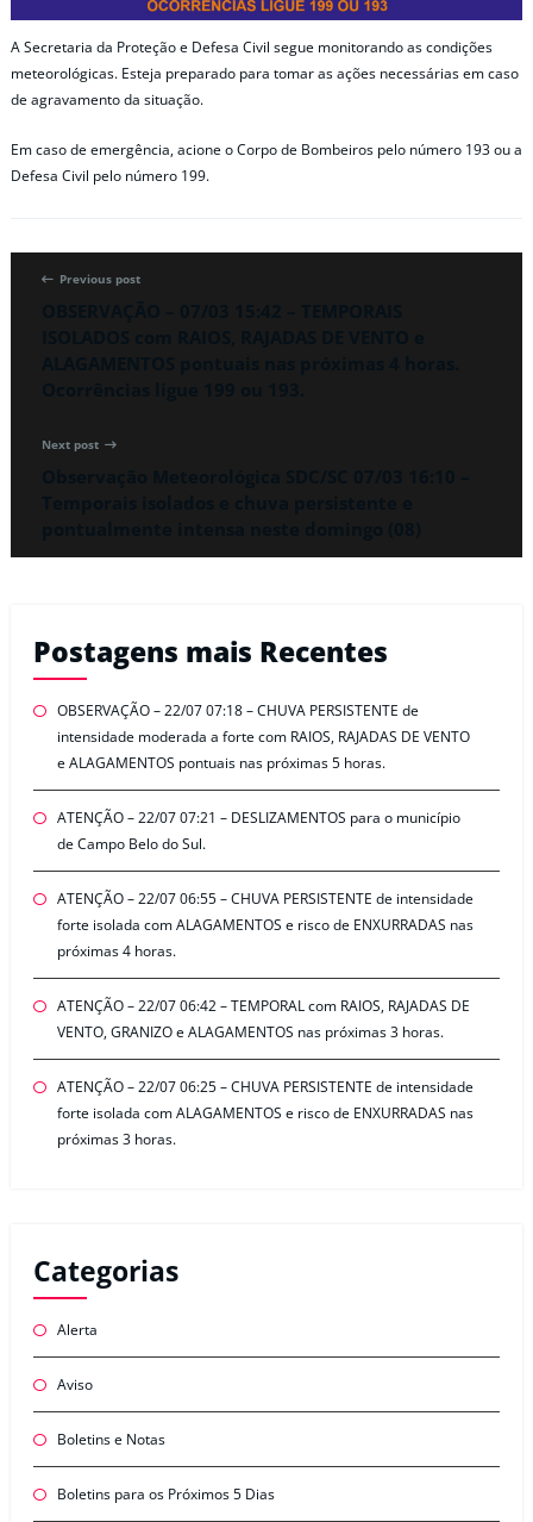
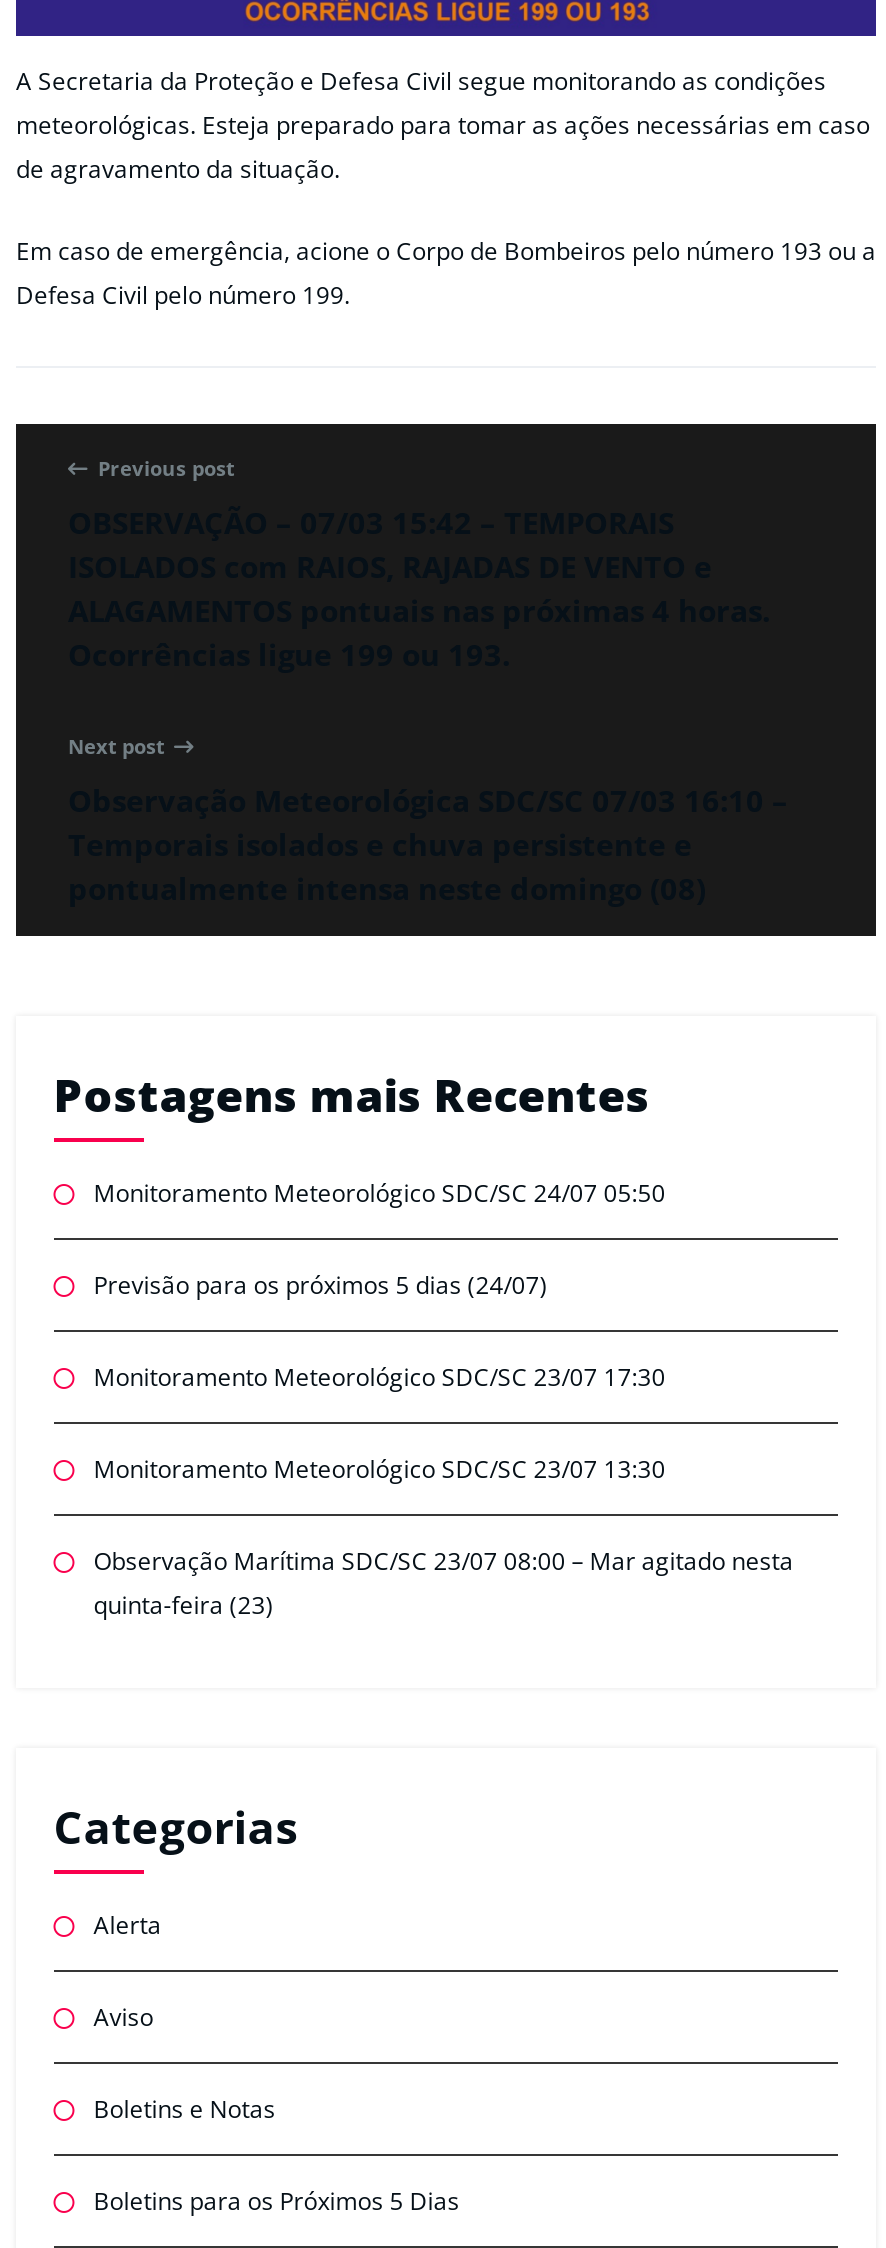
- OBSERVAÇÃO – 22/07 07:18 – CHUVA PERSISTENTE de
- intensidade moderada a forte com RAIOS, RAJADAS DE VENTO
- e ALAGAMENTOS pontuais nas próximas 5 horas.
+ Monitoramento Meteorológico SDC/SC 24/07 05:50

- ATENÇÃO – 22/07 07:21 – DESLIZAMENTOS para o município
- de Campo Belo do Sul.
+ Previsão para os próximos 5 dias (24/07)

- ATENÇÃO – 22/07 06:55 – CHUVA PERSISTENTE de intensidade
- forte isolada com ALAGAMENTOS e risco de ENXURRADAS nas
- próximas 4 horas.
+ Monitoramento Meteorológico SDC/SC 23/07 17:30

- ATENÇÃO – 22/07 06:42 – TEMPORAL com RAIOS, RAJADAS DE
- VENTO, GRANIZO e ALAGAMENTOS nas próximas 3 horas.
+ Monitoramento Meteorológico SDC/SC 23/07 13:30

- ATENÇÃO – 22/07 06:25 – CHUVA PERSISTENTE de intensidade
- forte isolada com ALAGAMENTOS e risco de ENXURRADAS nas
- próximas 3 horas.
+ Observação Marítima SDC/SC 23/07 08:00 – Mar agitado nesta
+ quinta-feira (23)
